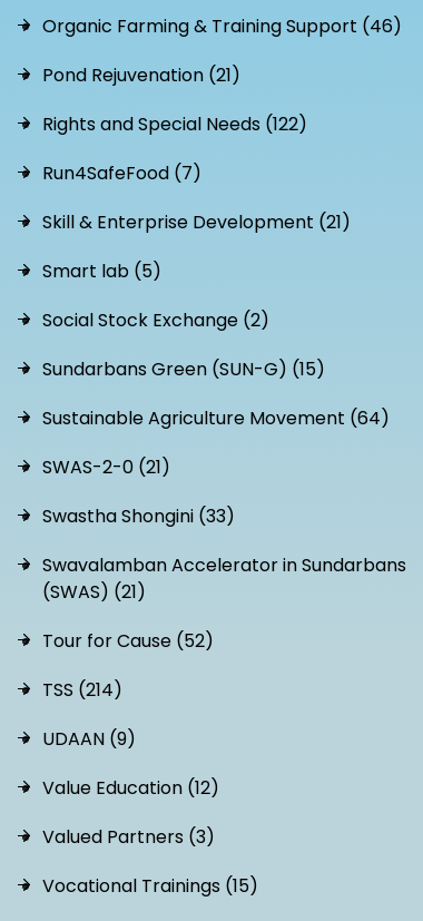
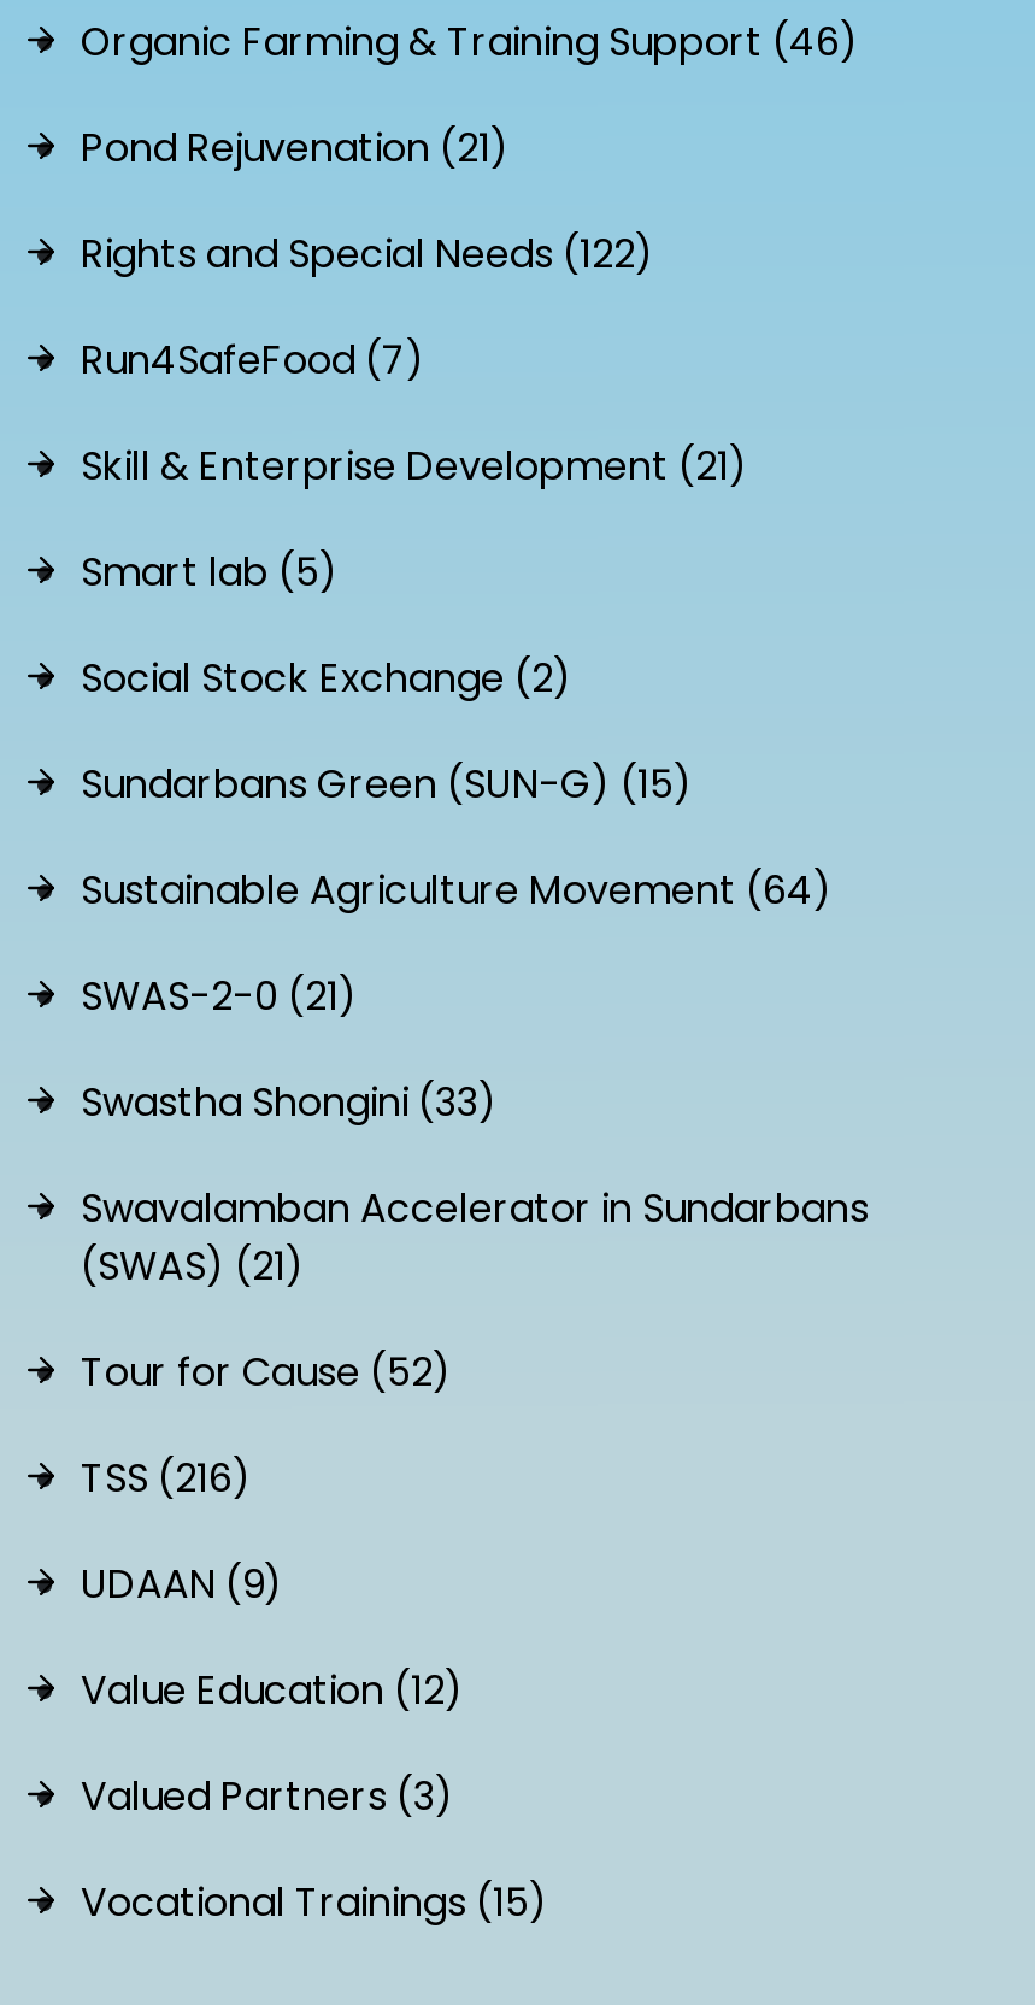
- TSS (214)
+ TSS (216)
